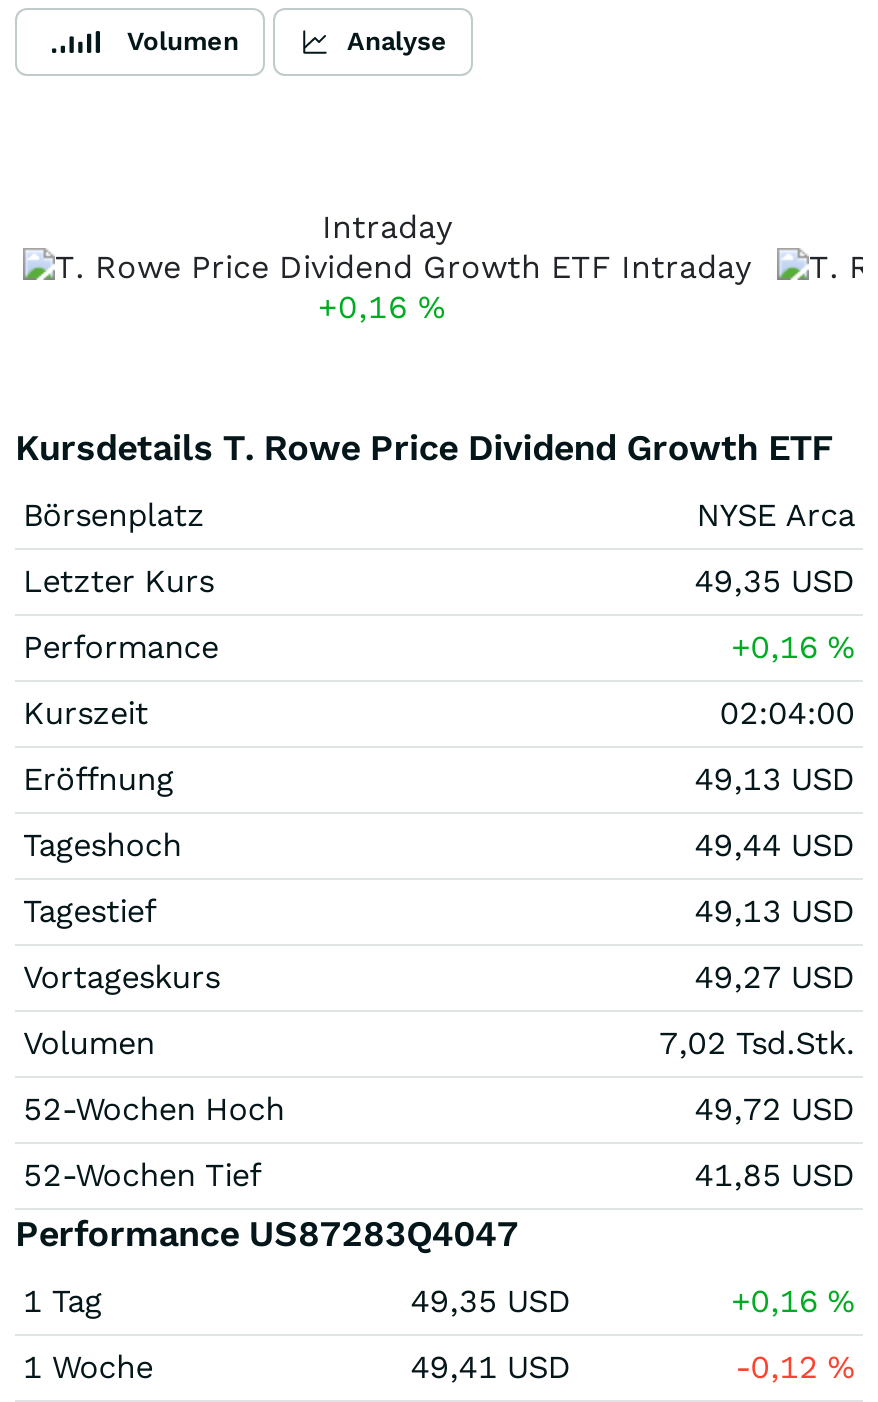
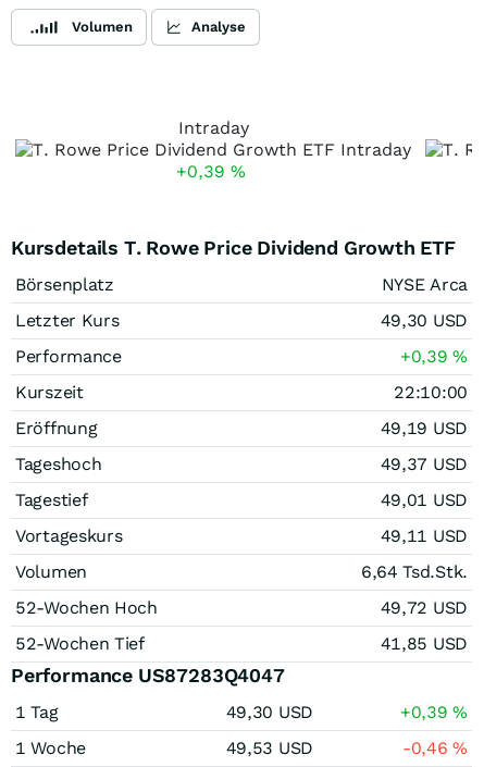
- +0,16%
+ +0,39%

- 49,35 USD
+ 49,30 USD

- +0,16%
+ +0,39%

- 02:04:00
+ 22:10:00

- 49,13 USD
+ 49,19 USD

- 49,44 USD
+ 49,37 USD

- 49,13 USD
+ 49,01 USD

- 49,27 USD
+ 49,11 USD

- 7,02 Tsd.Stk.
+ 6,64 Tsd.Stk.

- 49,35 USD
+ 49,30 USD

- +0,16%
+ +0,39%

- 49,41 USD
+ 49,53 USD

- -0,12%
+ -0,46%
